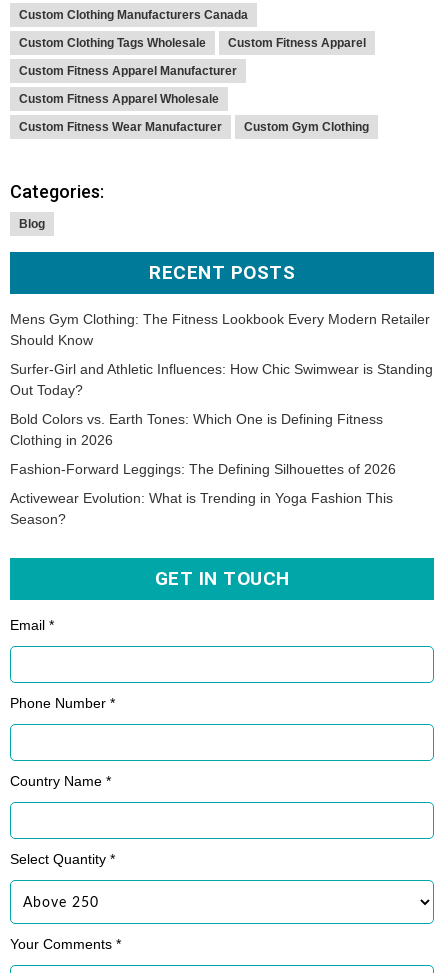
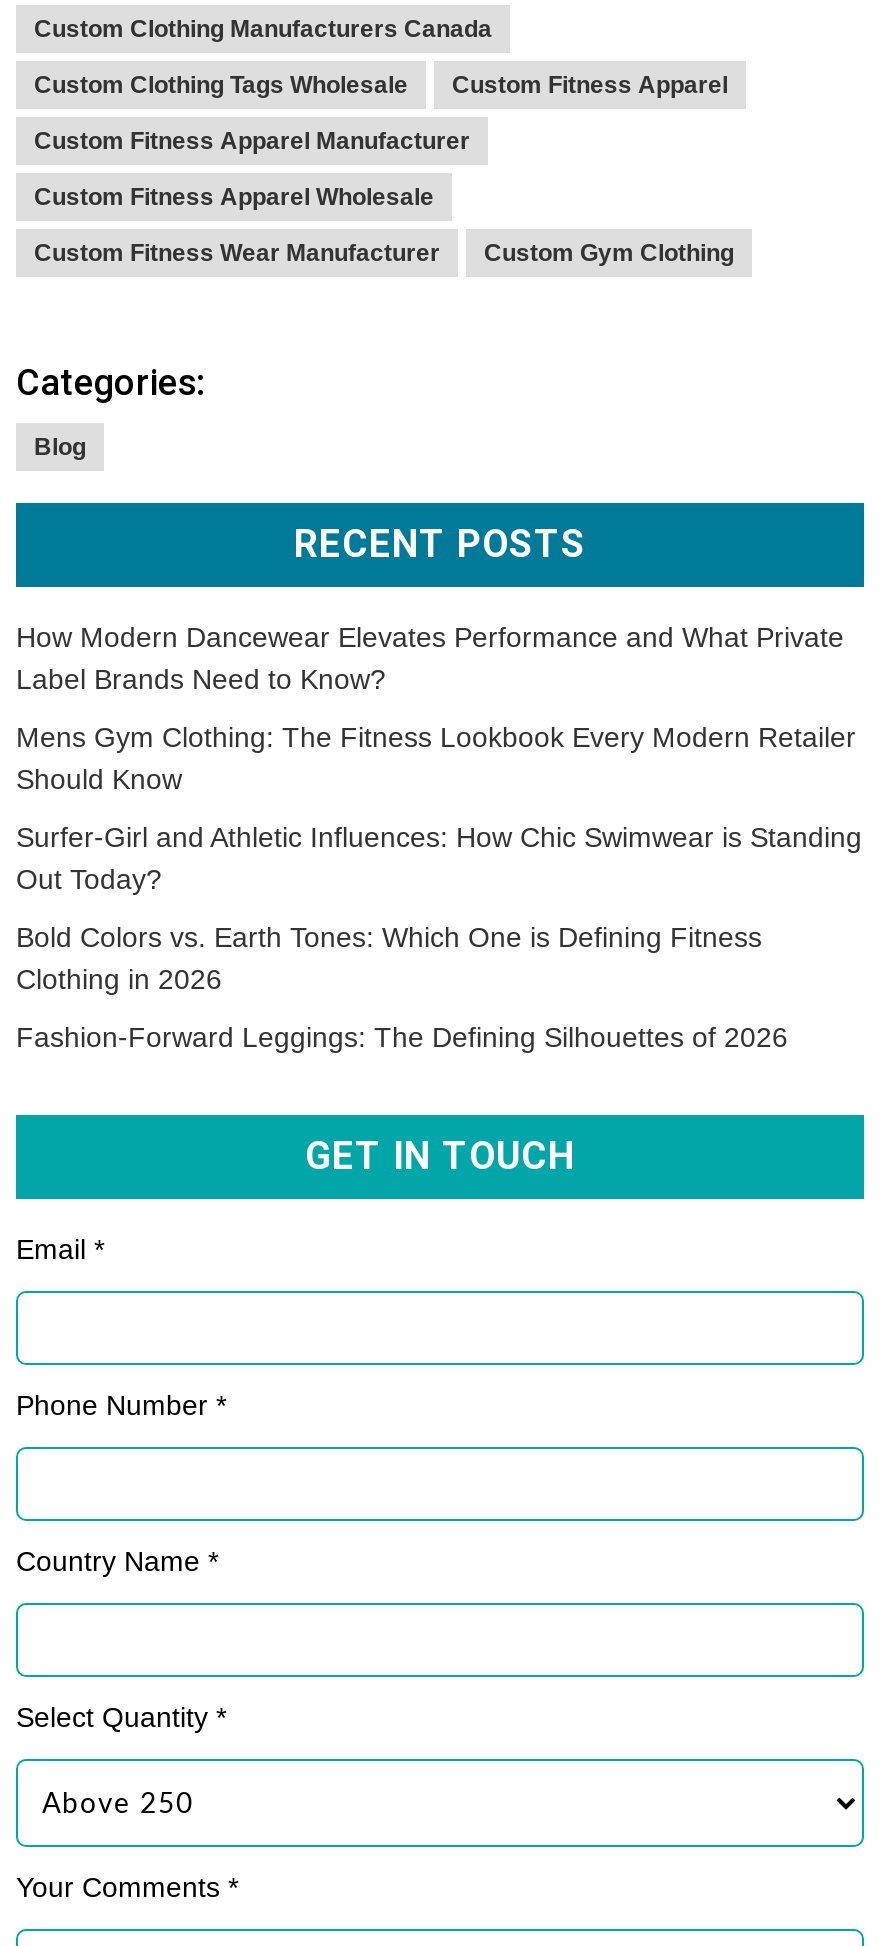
+ How Modern Dancewear Elevates Performance and What Private
+ Label Brands Need to Know?

moved down: Mens Gym Clothing: The Fitness Lookbook Every Modern Retailer | Should Know | Surfer-Girl and Athletic Influences: How Chic Swimwear is Standing | Out Today? | Bold Colors vs. Earth Tones: Which One is Defining Fitness | Clothing in 2026 | Fashion-Forward Leggings: The Defining Silhouettes of 2026

- Activewear Evolution: What is Trending in Yoga Fashion This
- Season?
